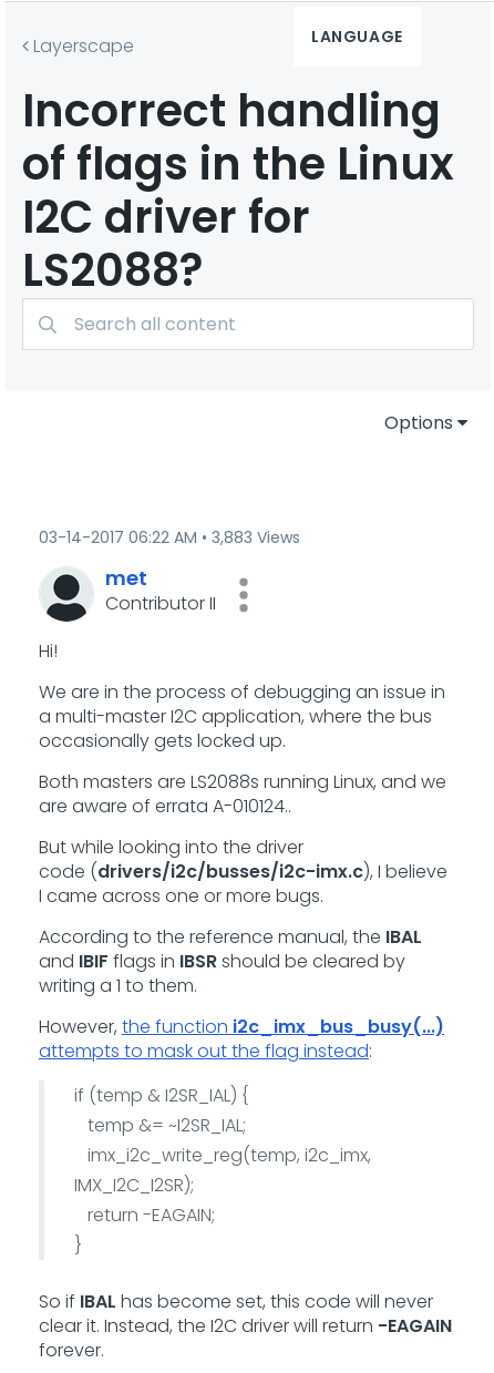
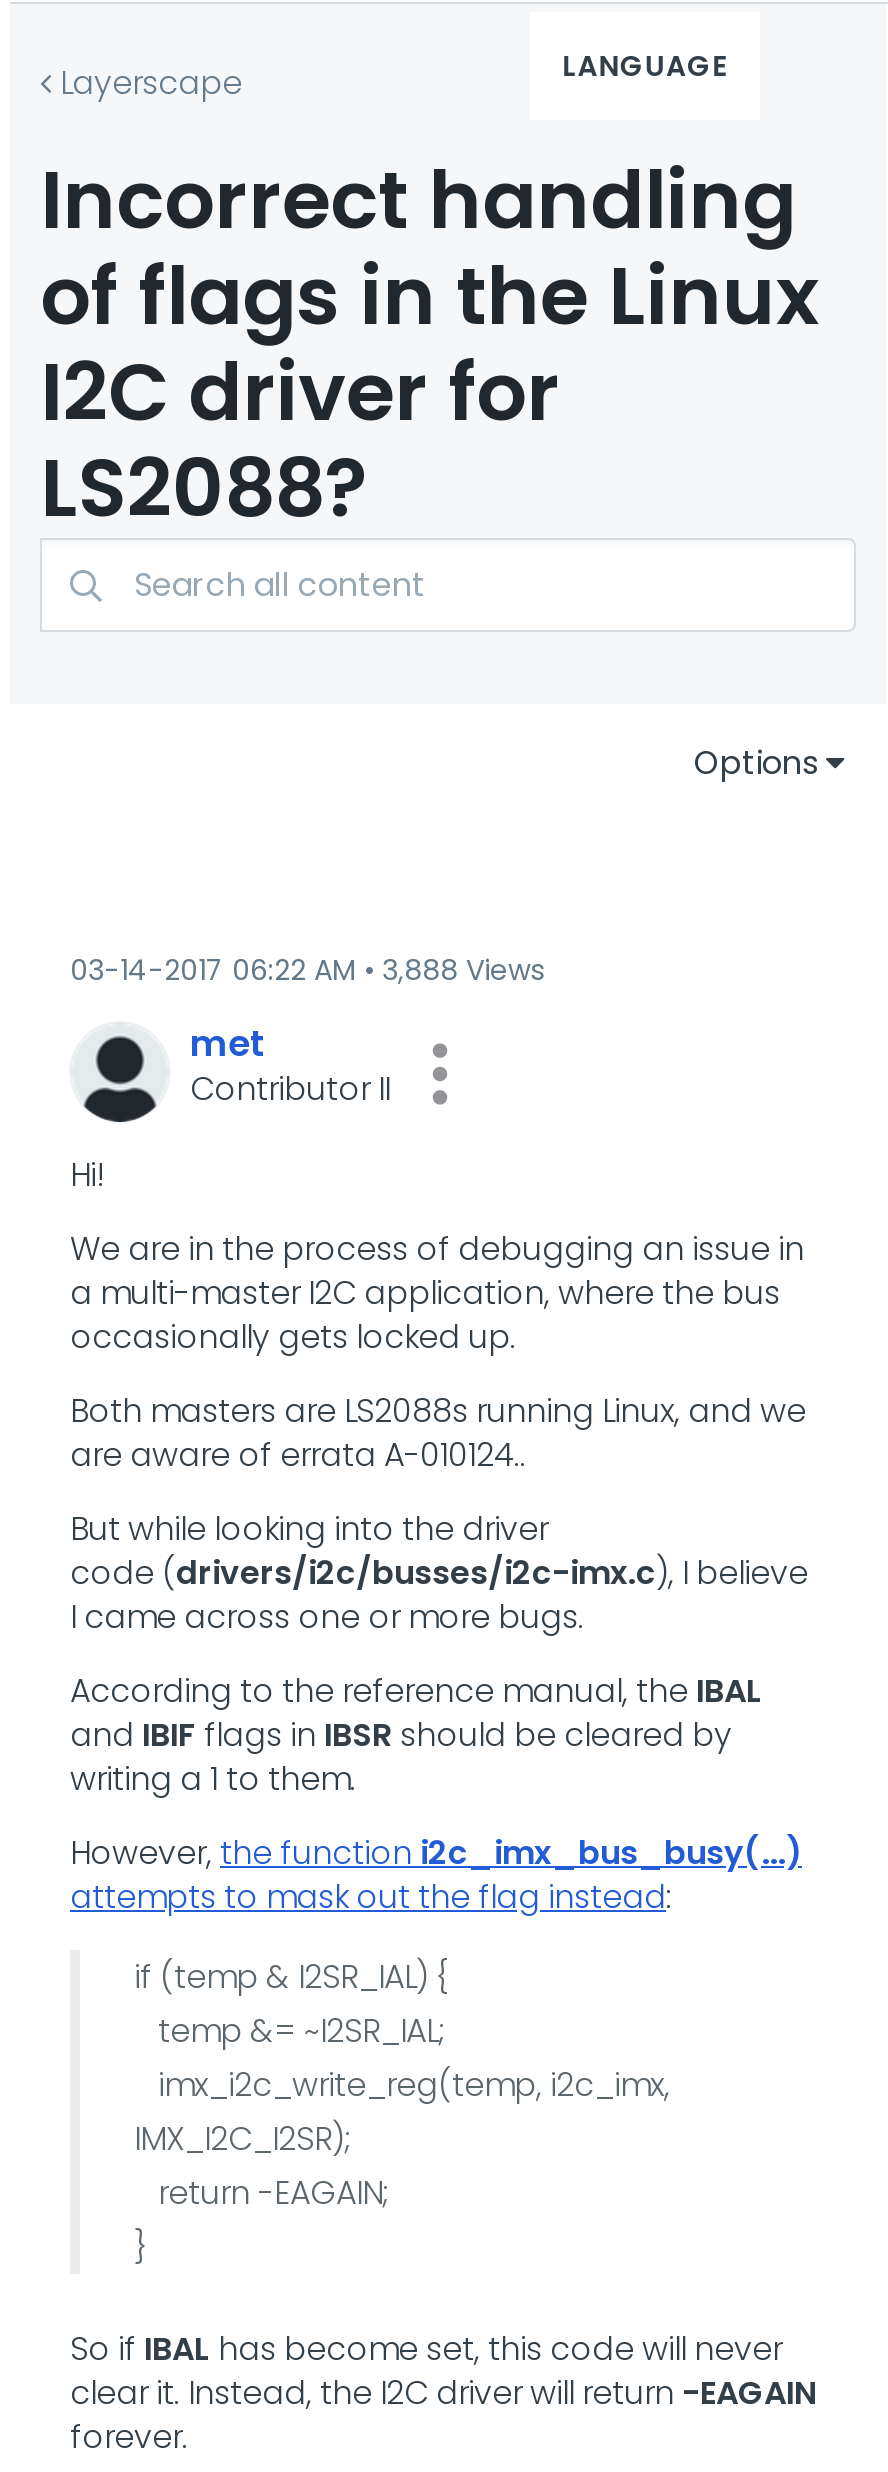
- 03-14-2017 06:22 AM 3,883 Views
+ 03-14-2017 06:22 AM 3,888 Views
